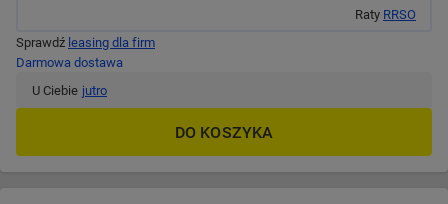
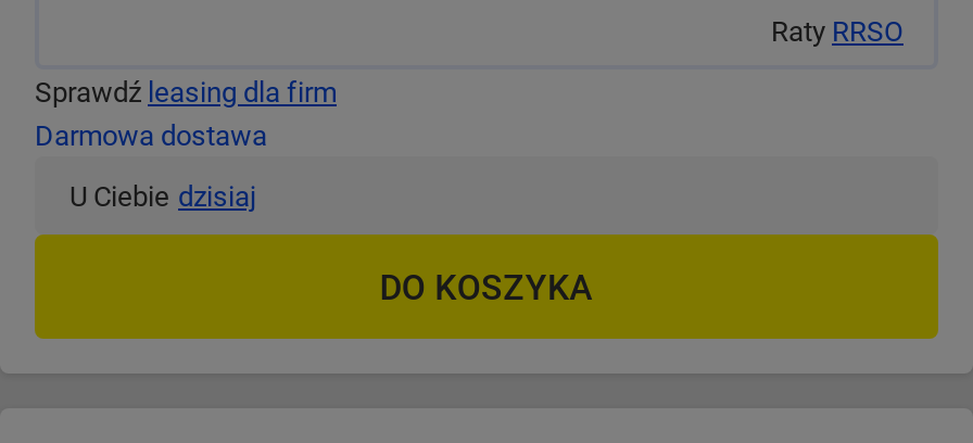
- U Ciebie jutro
+ U Ciebie dzisiaj
